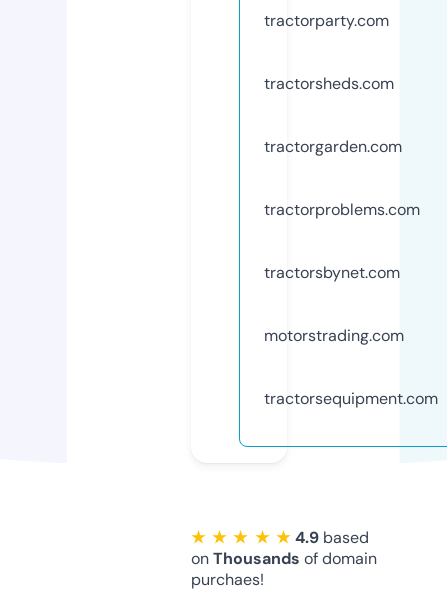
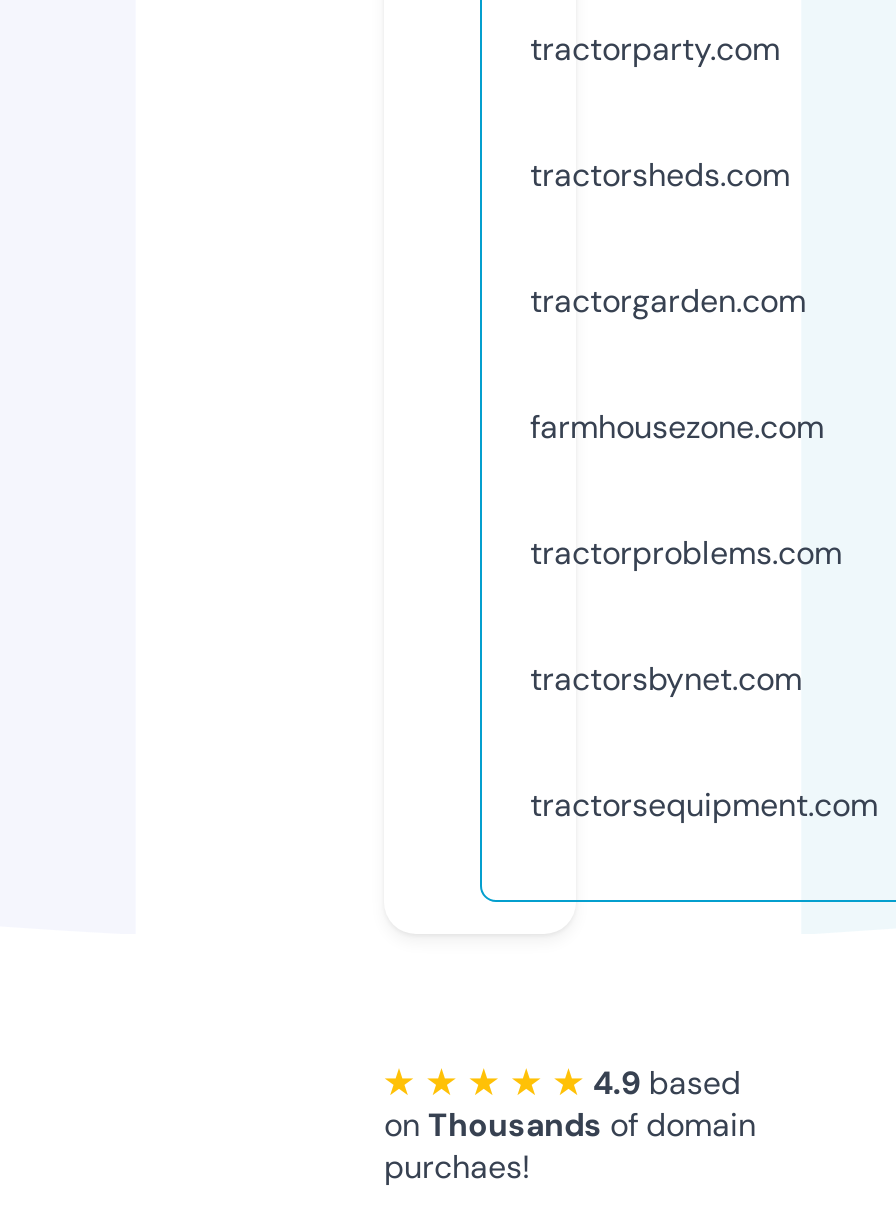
+ farmhousezone.com

moved down: tractorproblems.com | tractorsbynet.com

- motorstrading.com
